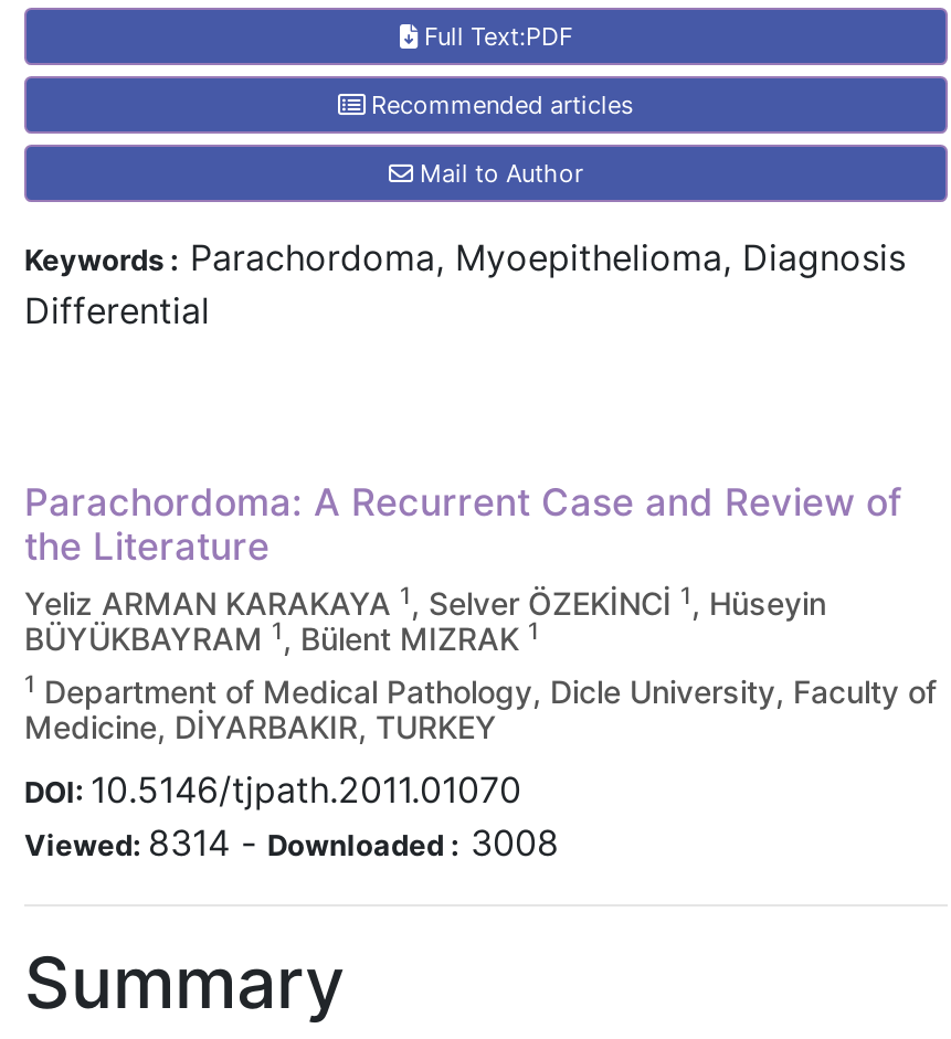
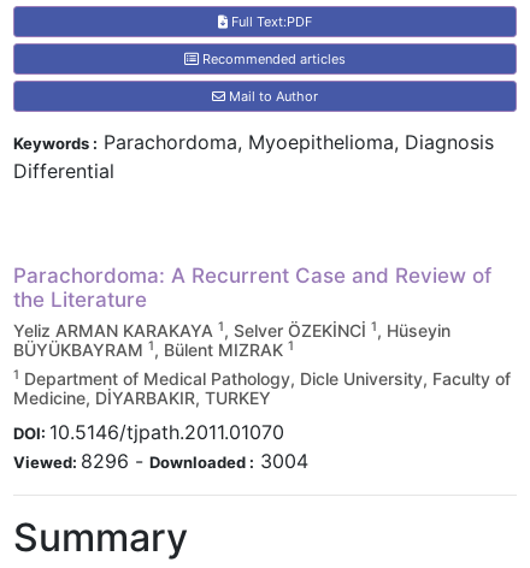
- Viewed: 8314 - Downloaded : 3008
+ Viewed: 8296 - Downloaded : 3004
